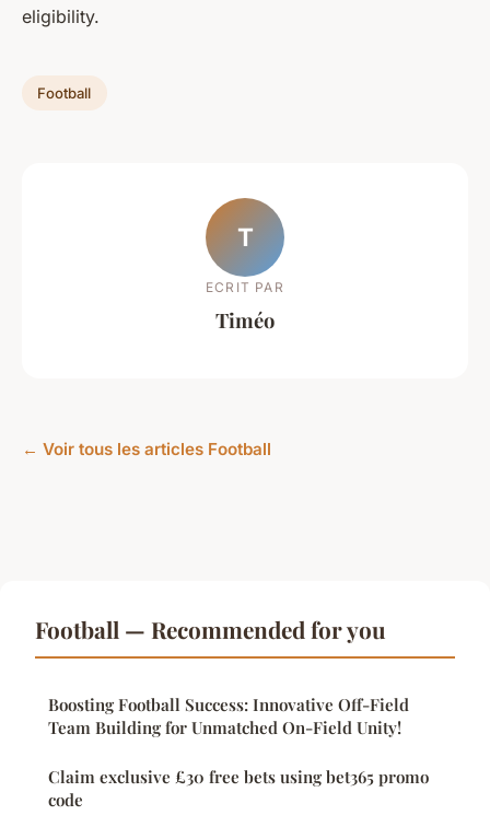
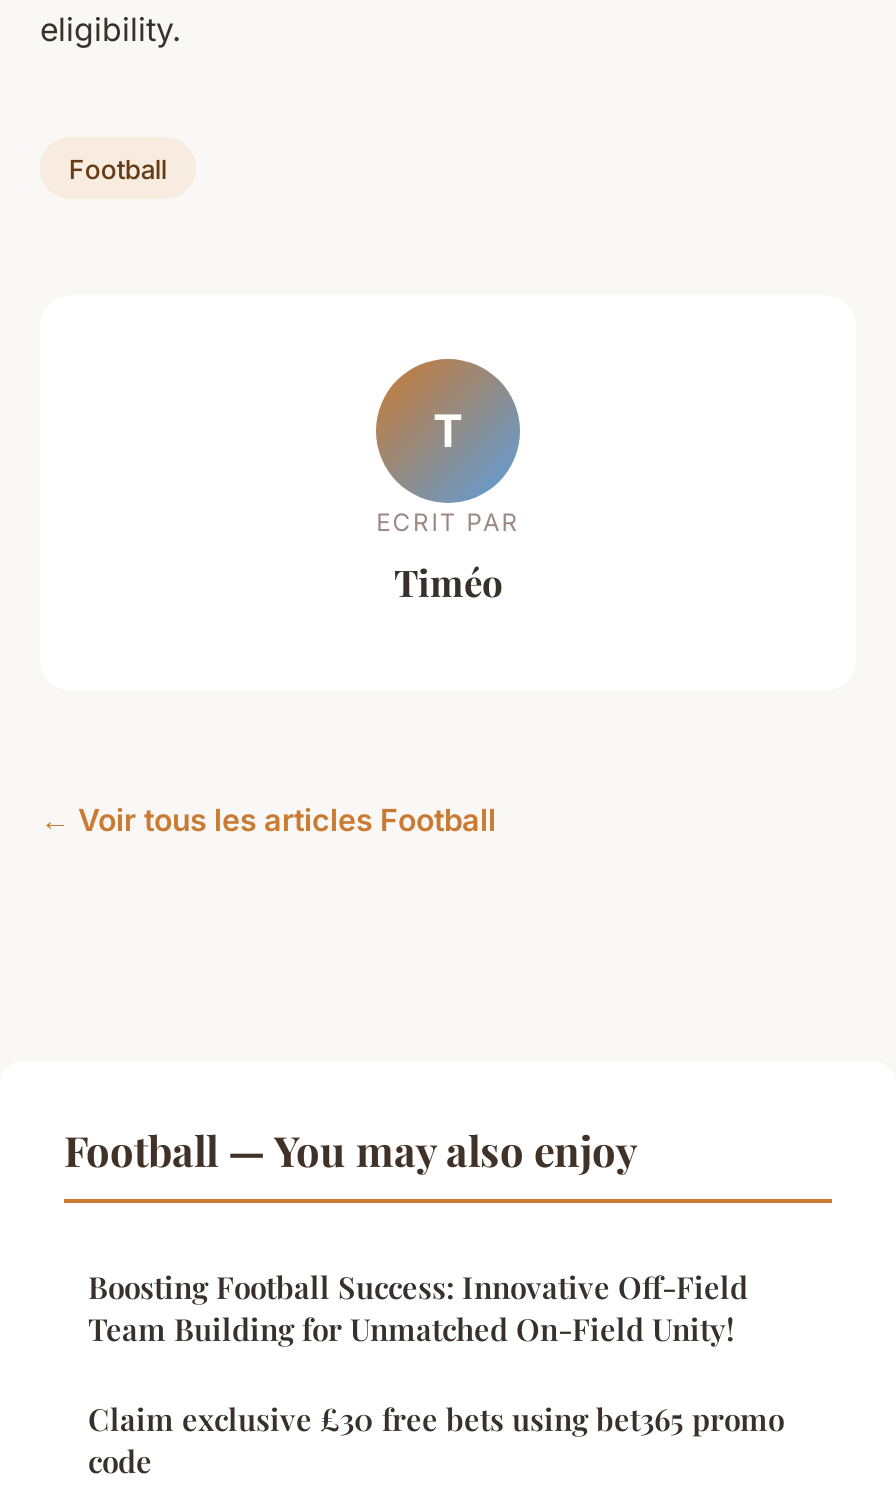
- Football — Recommended for you
+ Football — You may also enjoy
